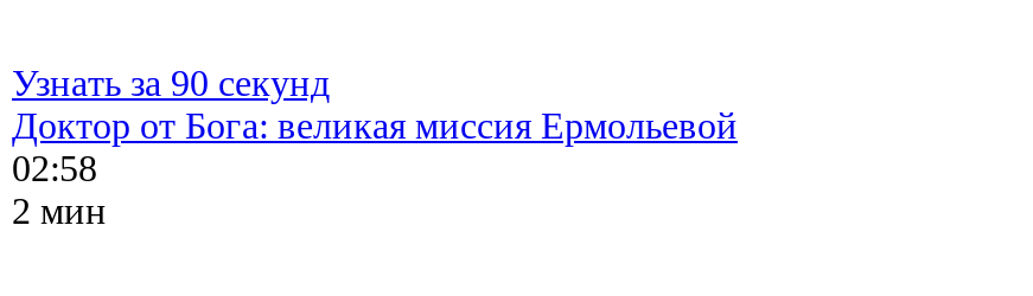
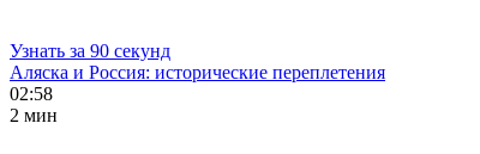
- Доктор от Бога: великая миссия Ермольевой
+ Аляска и Россия: исторические переплетения
